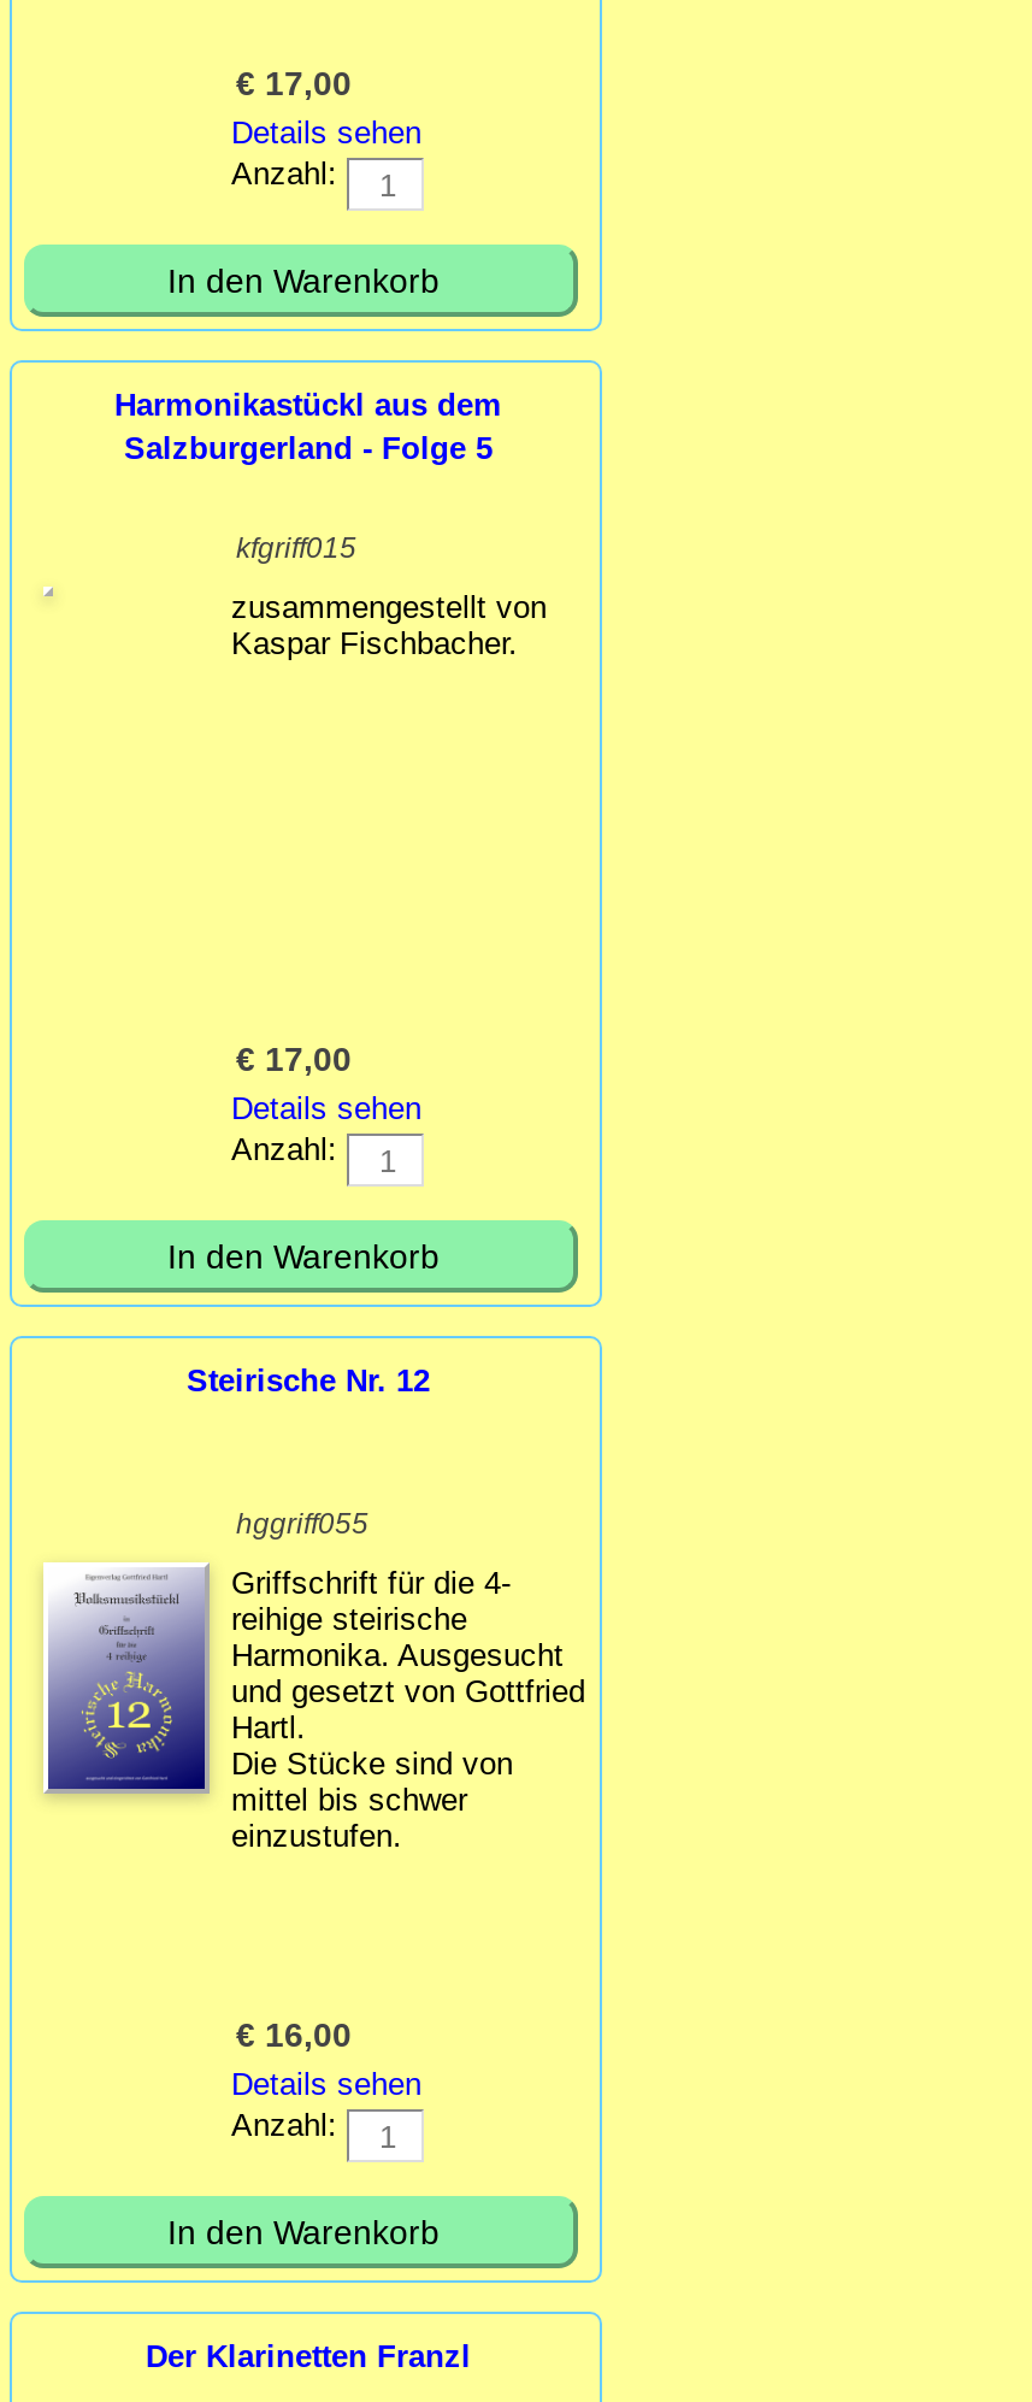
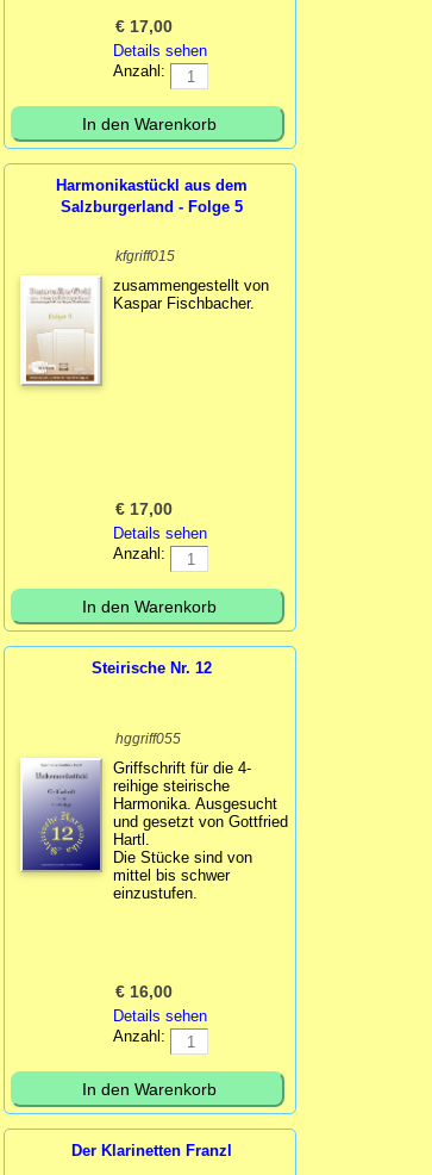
+ [image]
